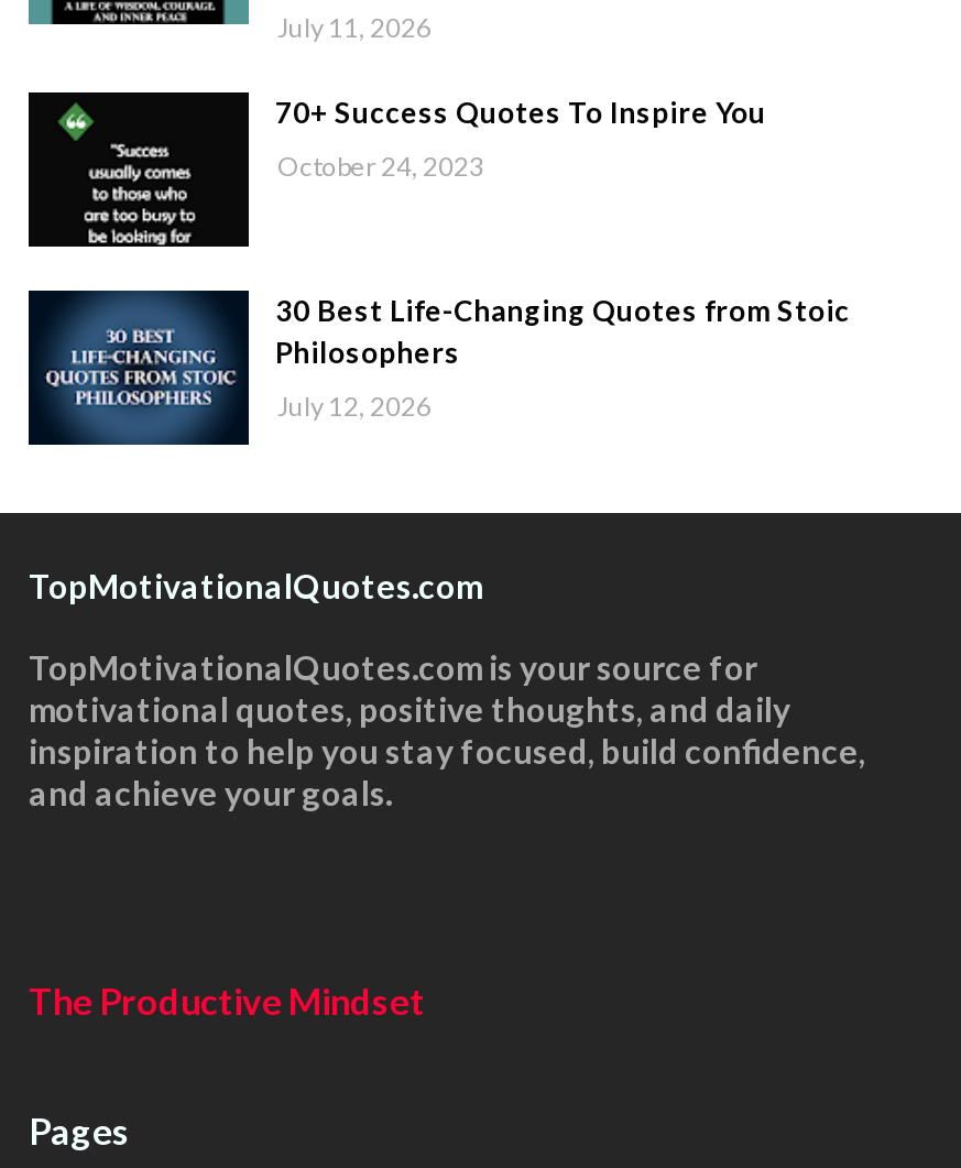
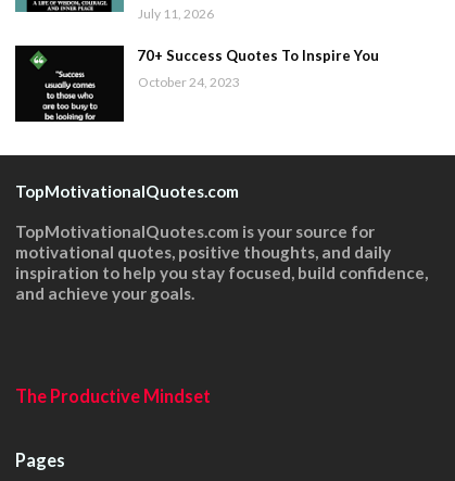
- [image]
- 30 Best Life-Changing Quotes from Stoic
- Philosophers
- July 12, 2026
